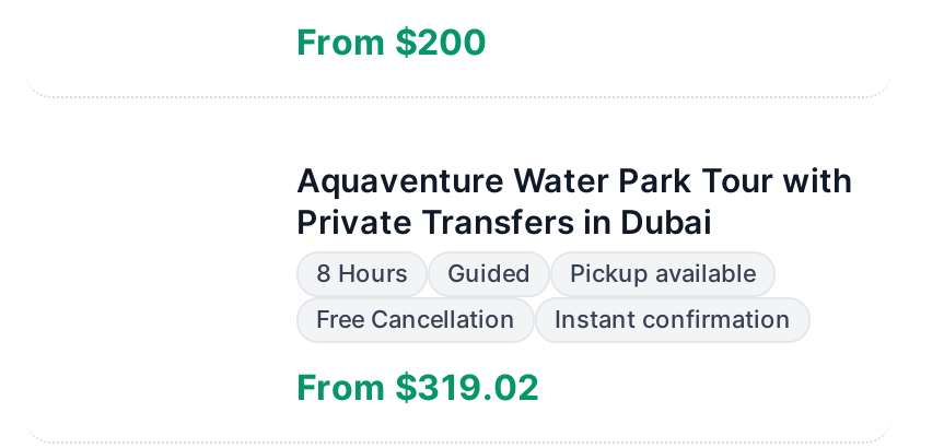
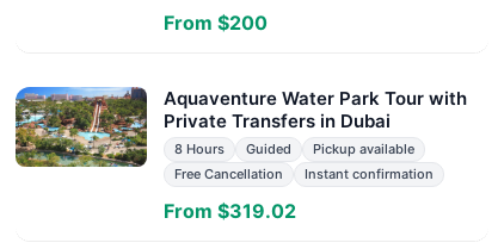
+ [image]
